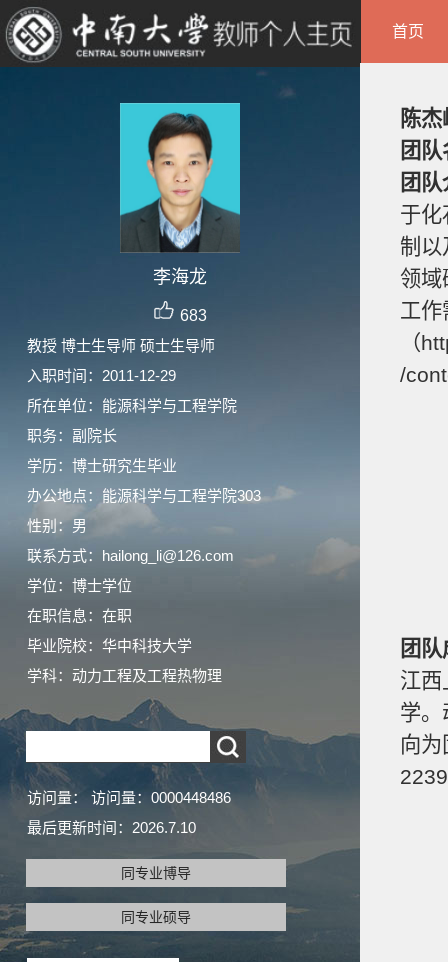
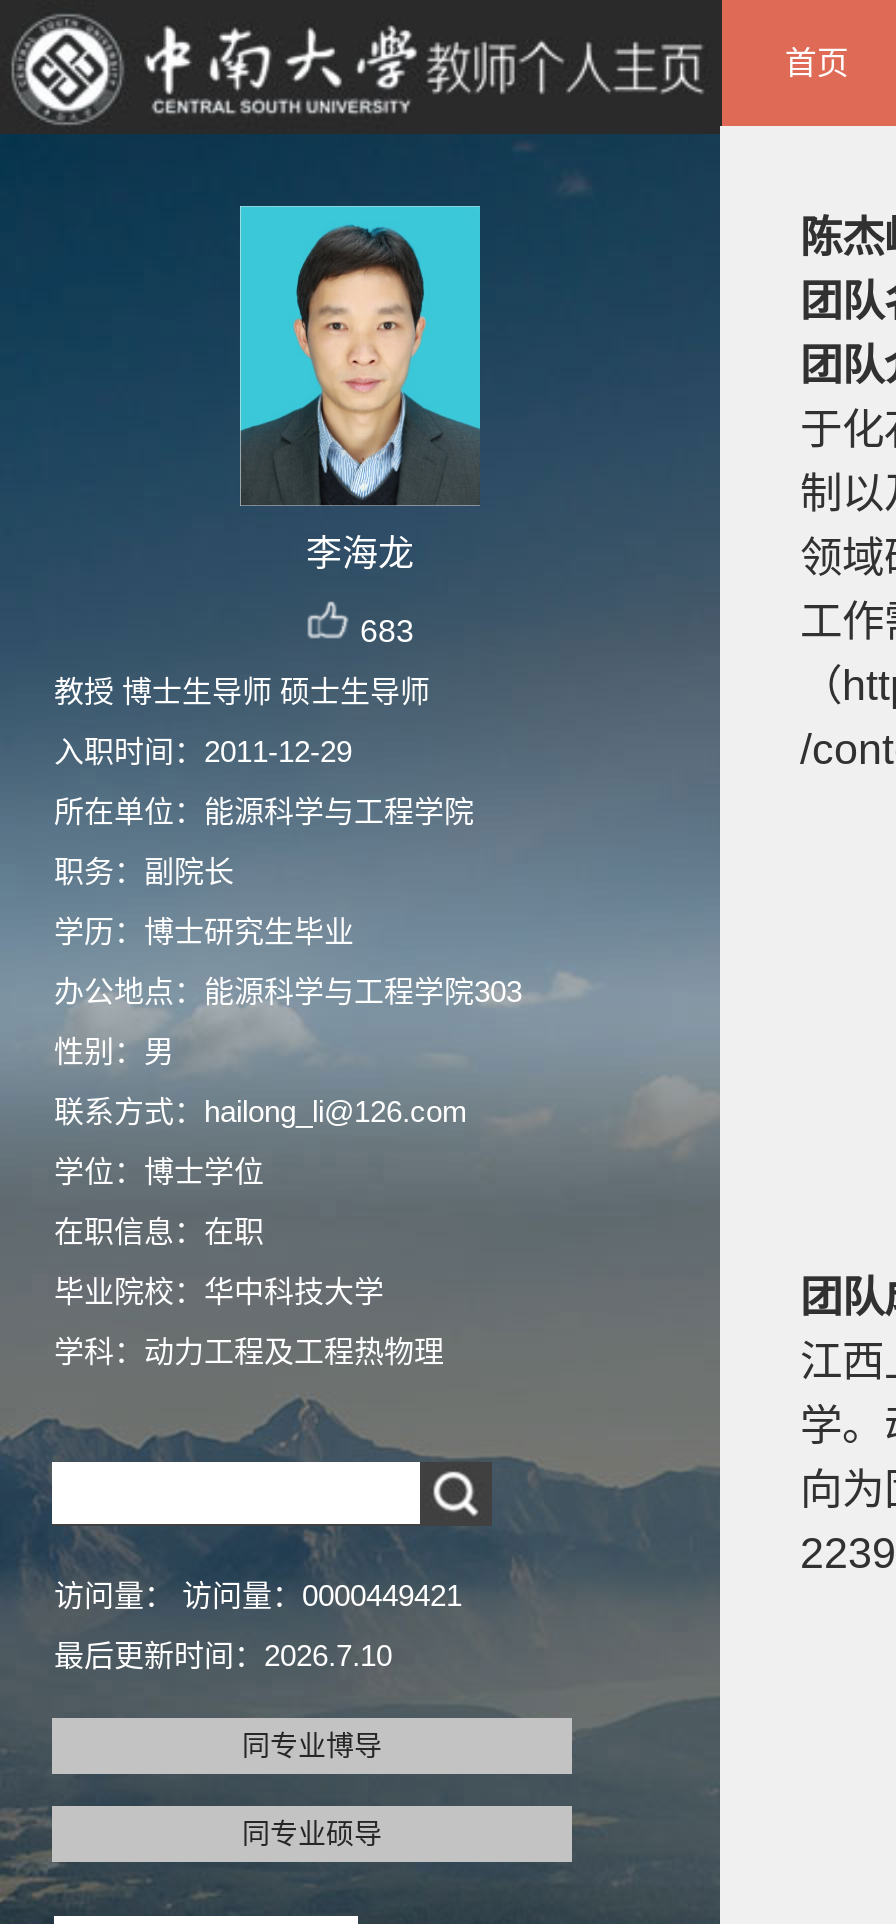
- 访问量：访问量：0000448486
+ 访问量：访问量：0000449421
